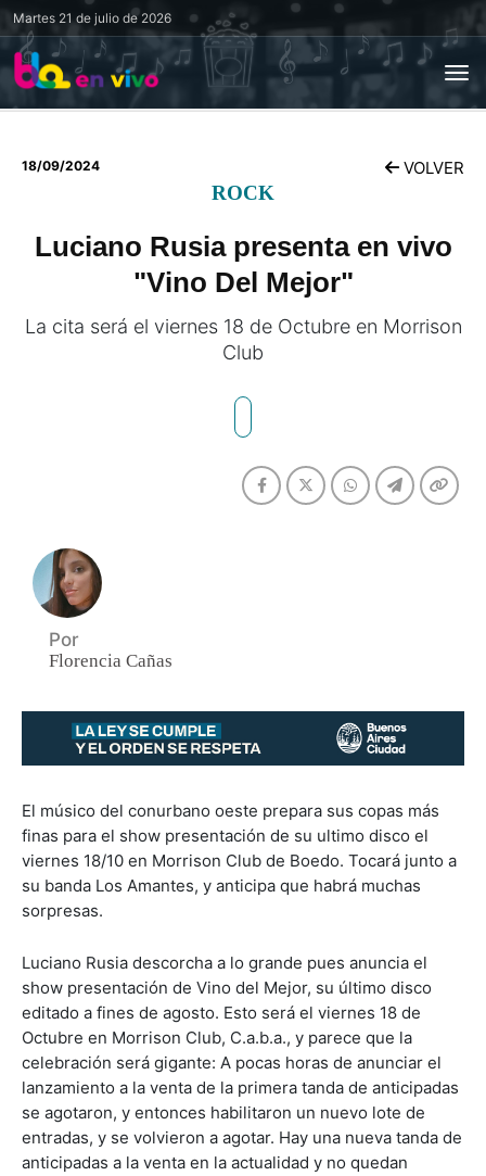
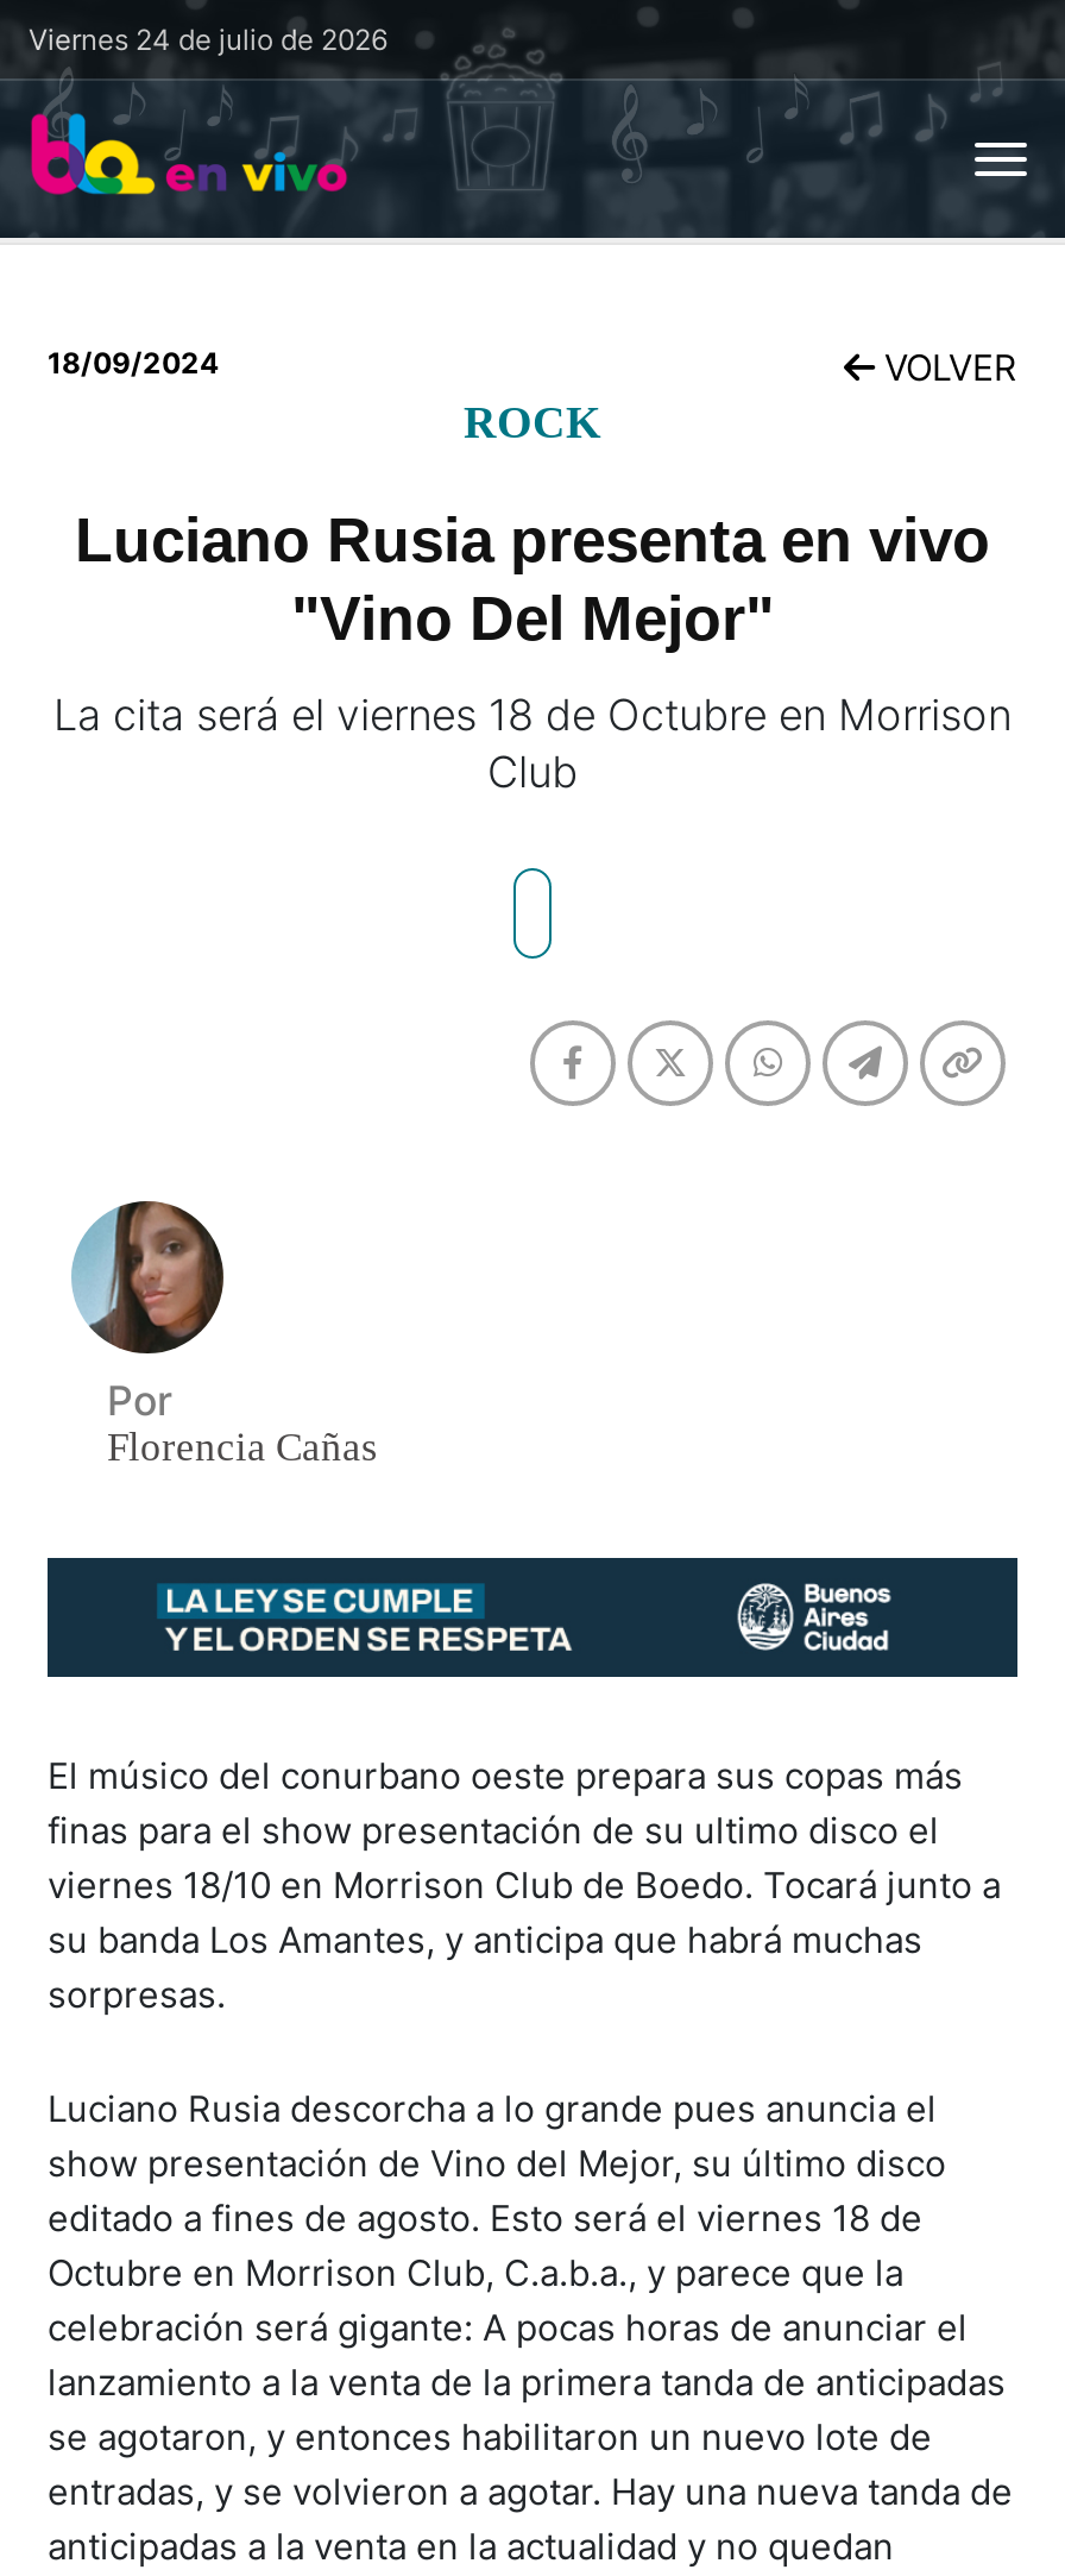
- Martes 21 de julio de 2026
+ Viernes 24 de julio de 2026
